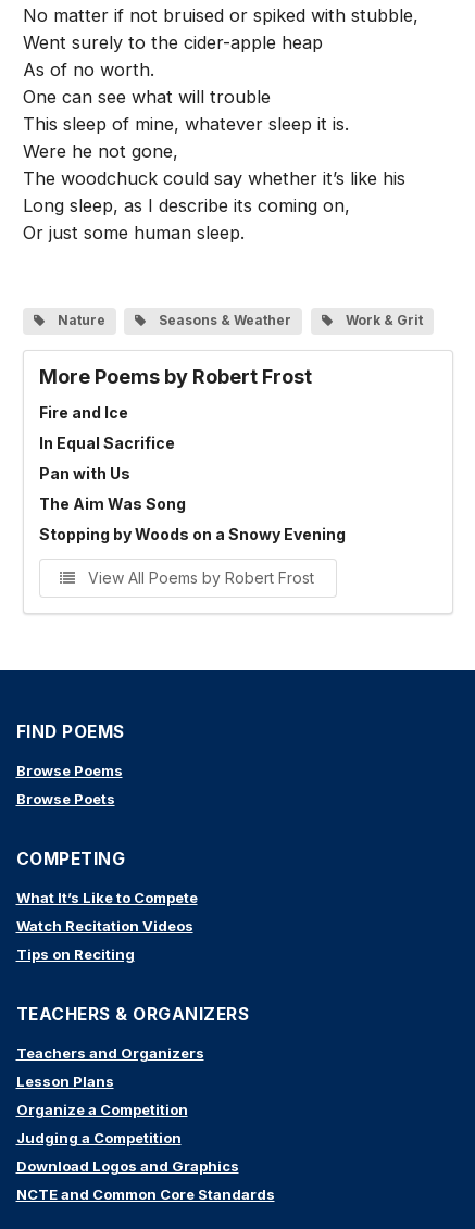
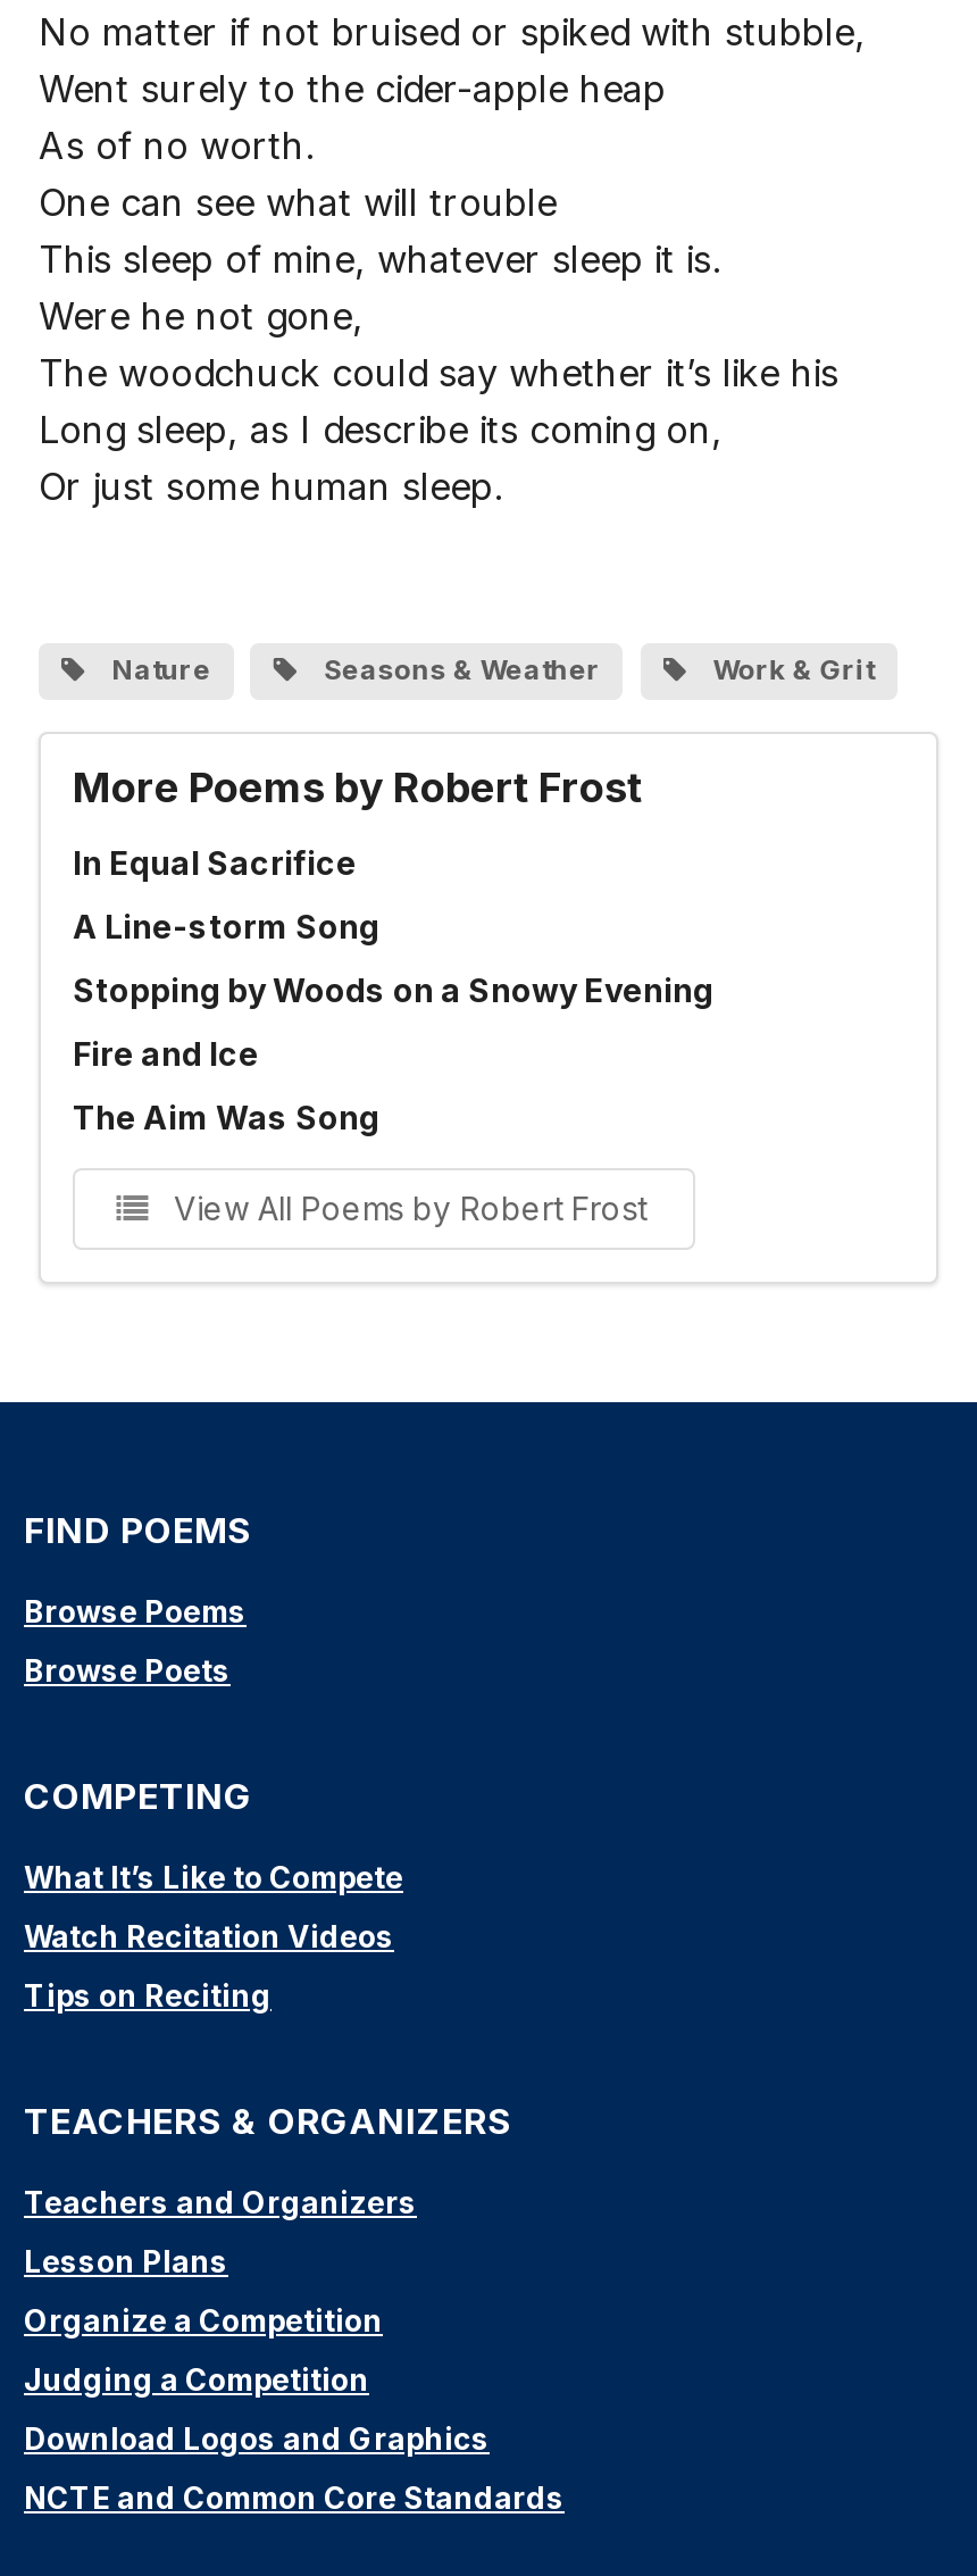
+ A Line-storm Song

moved down: Fire and Ice

moved up: In Equal Sacrifice

- Pan with Us

moved down: The Aim Was Song

moved up: Stopping by Woods on a Snowy Evening
